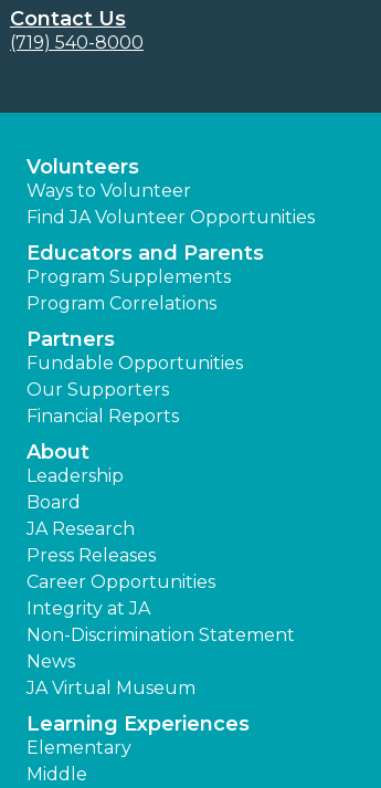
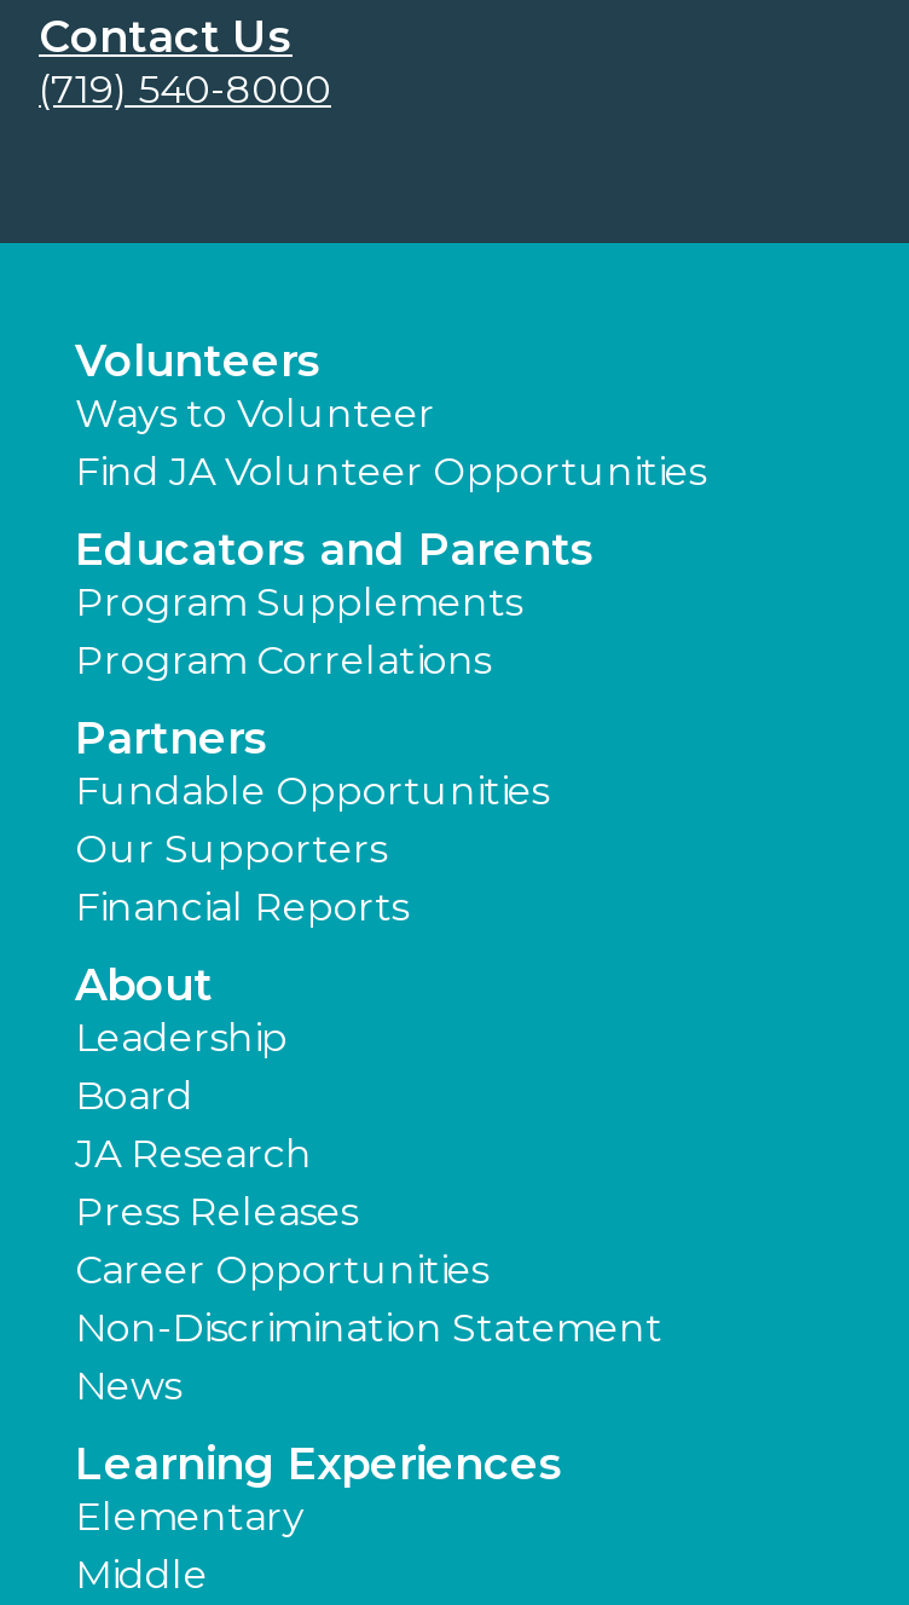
- Integrity at JA

- JA Virtual Museum
